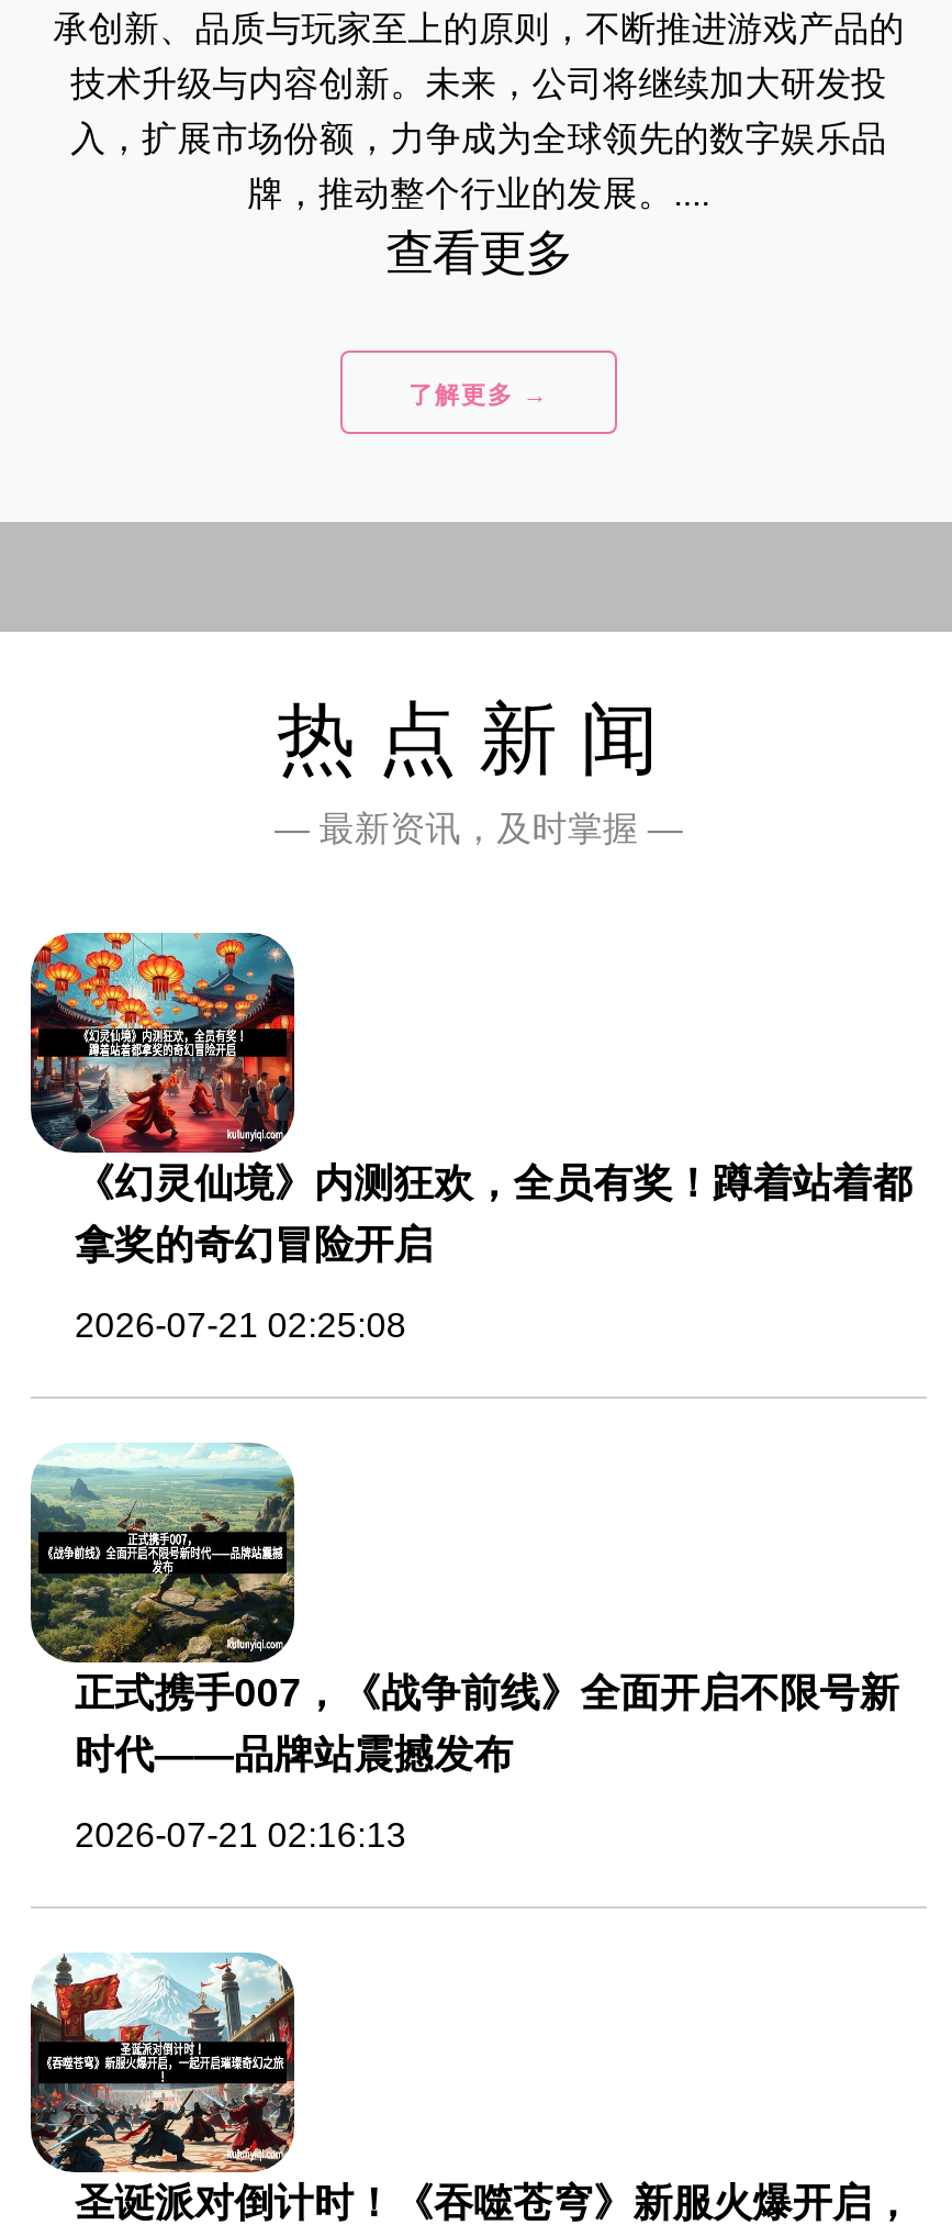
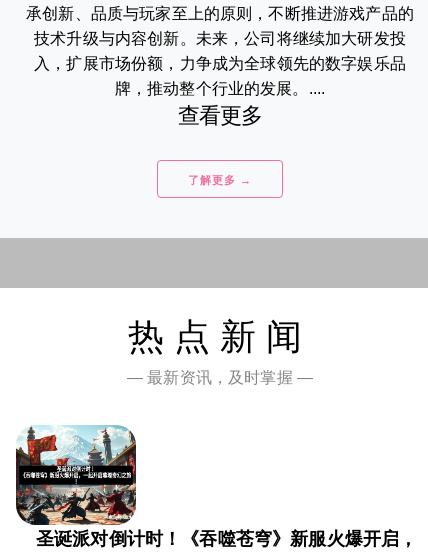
- [image]
- 《幻灵仙境》内测狂欢，全员有奖！蹲着站着都
- 拿奖的奇幻冒险开启
- 2026-07-21 02:25:08

- [image]
- 正式携手007，《战争前线》全面开启不限号新
- 时代——品牌站震撼发布
- 2026-07-21 02:16:13
